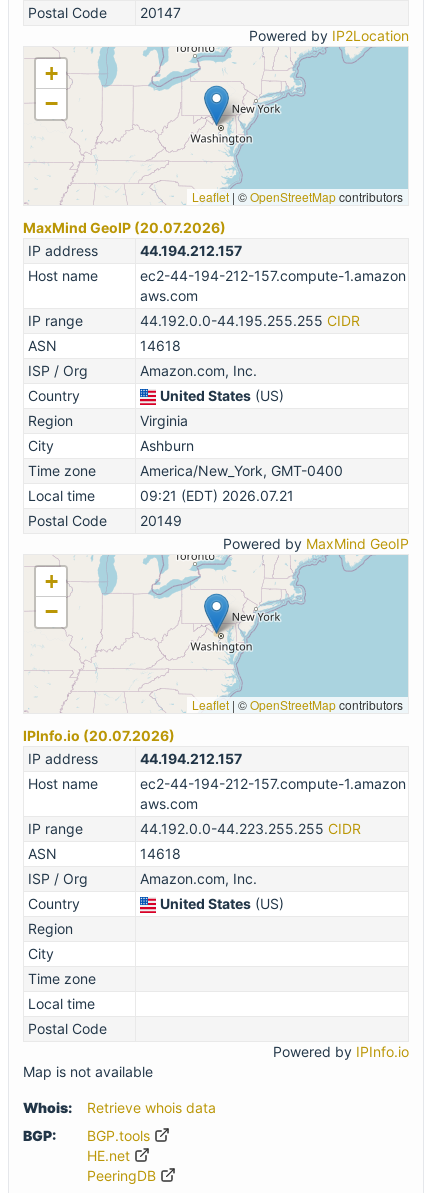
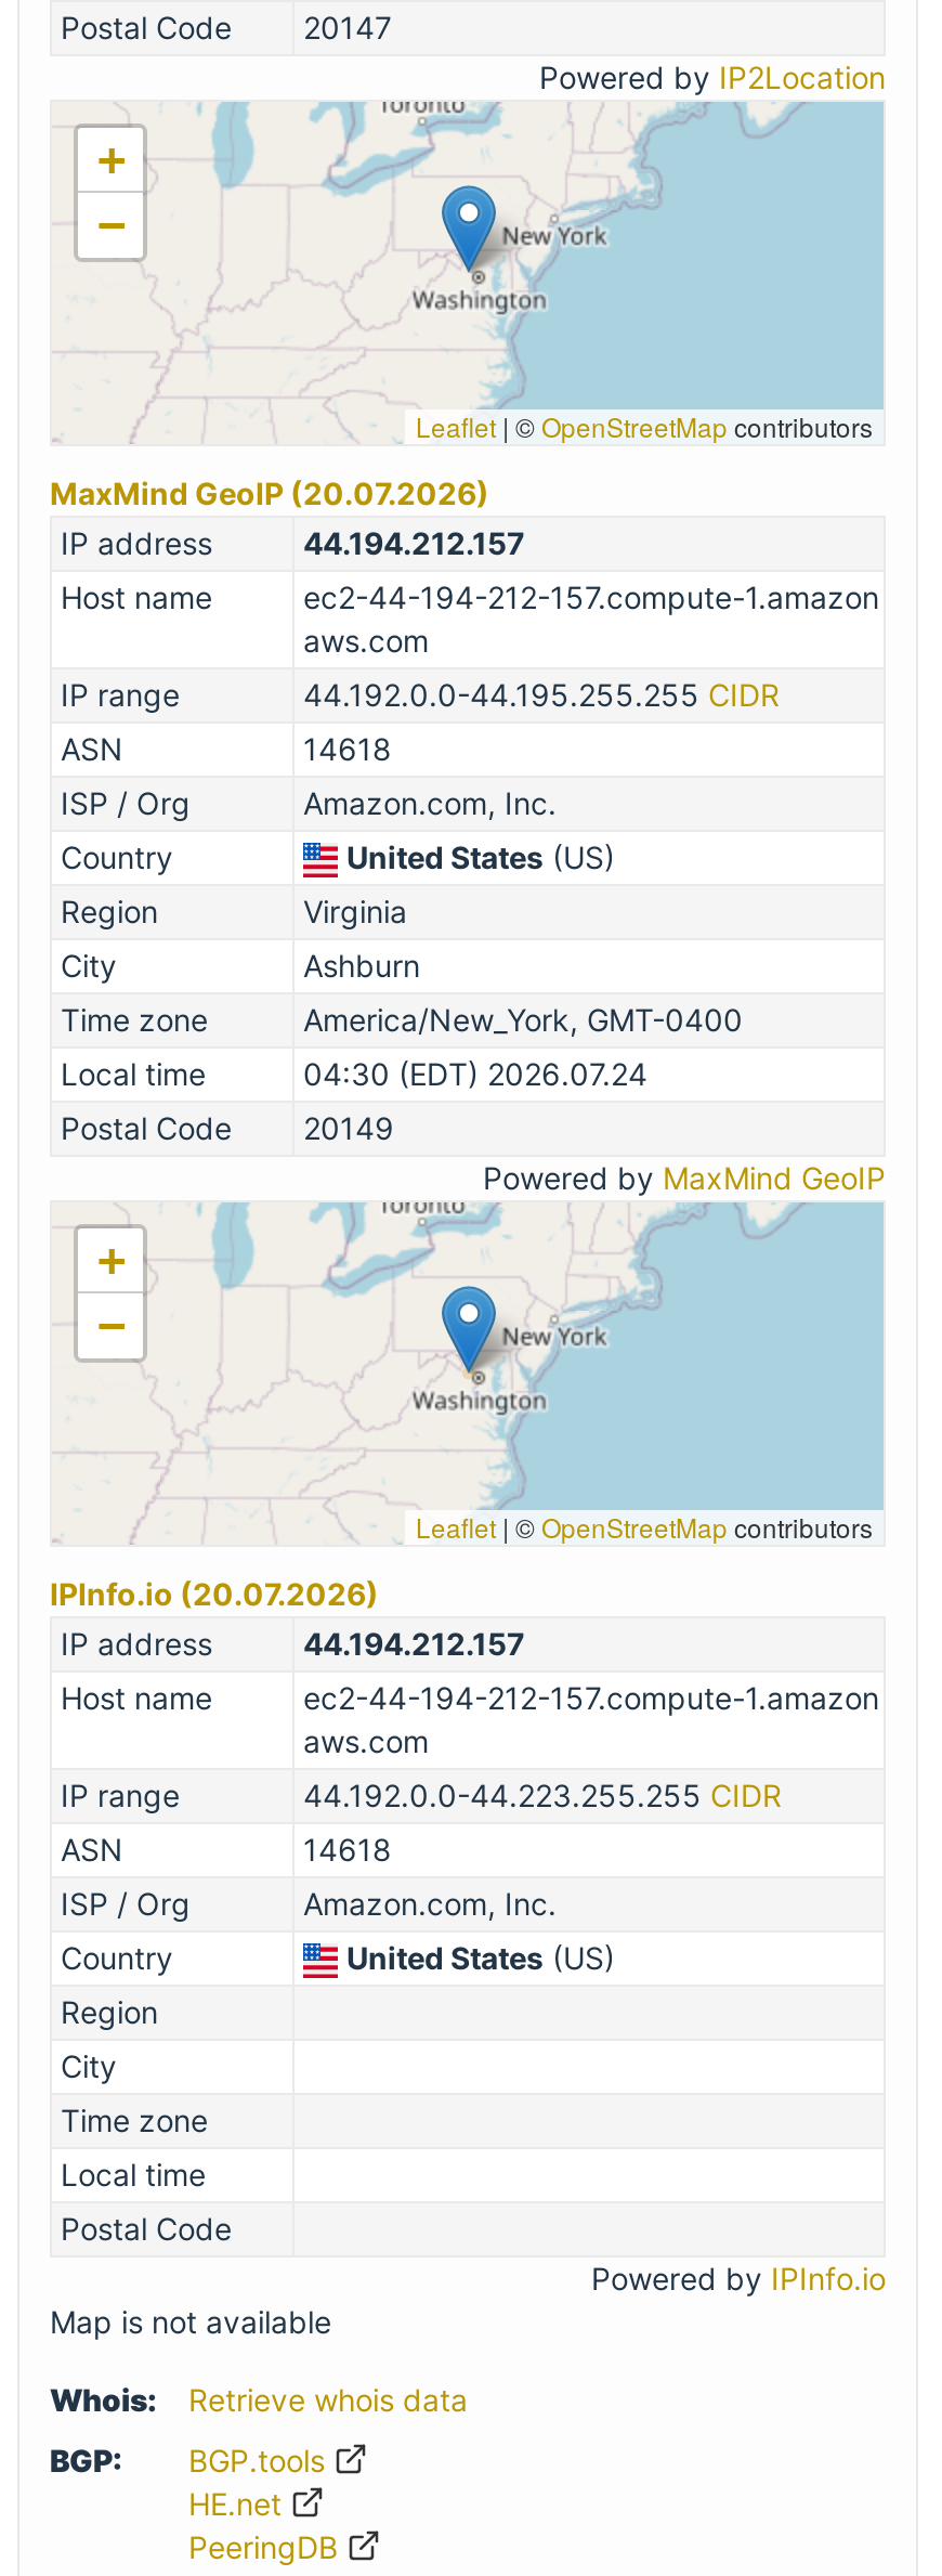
- 09:21 (EDT) 2026.07.21
+ 04:30 (EDT) 2026.07.24
